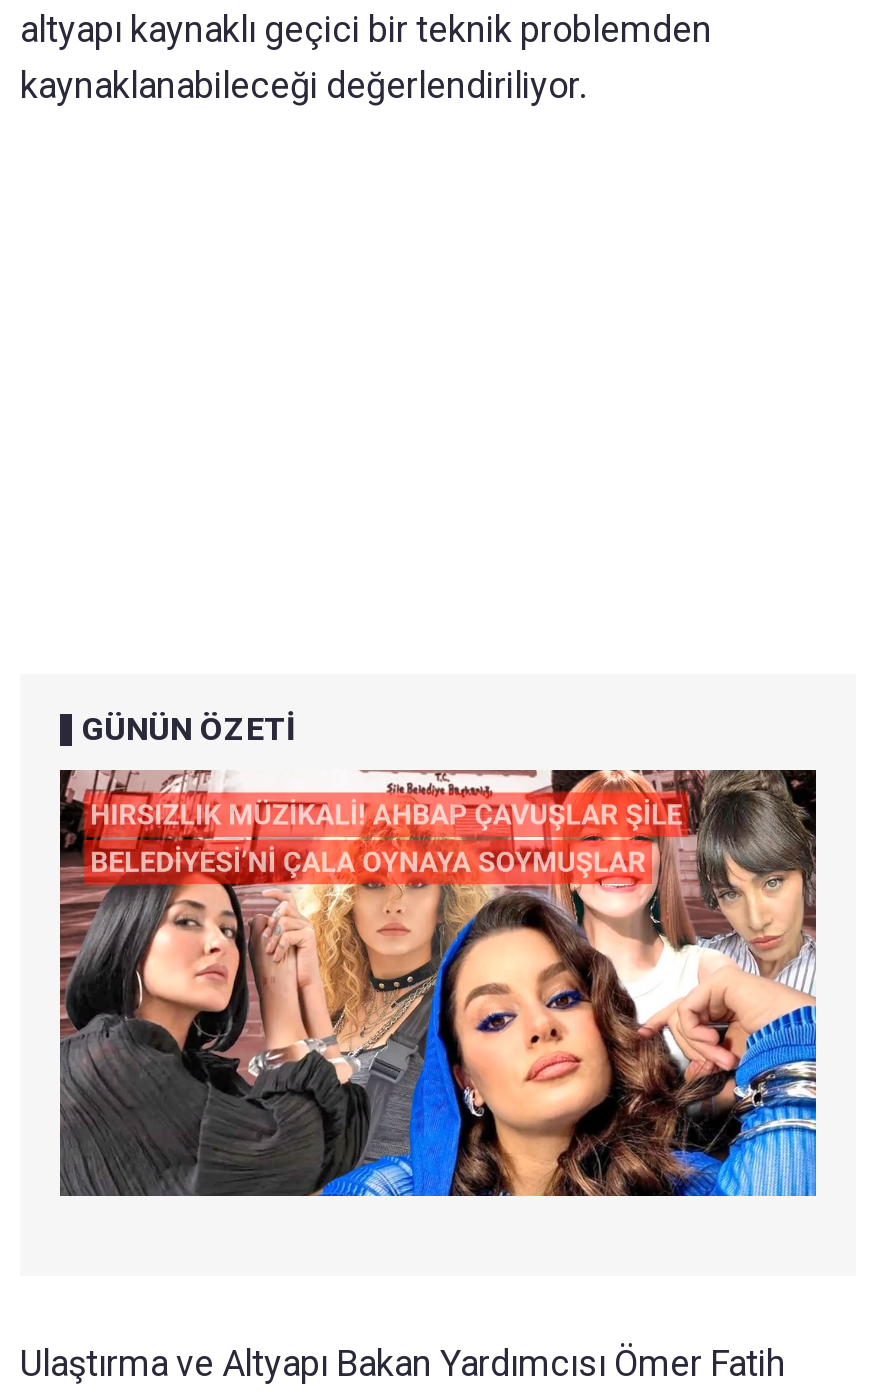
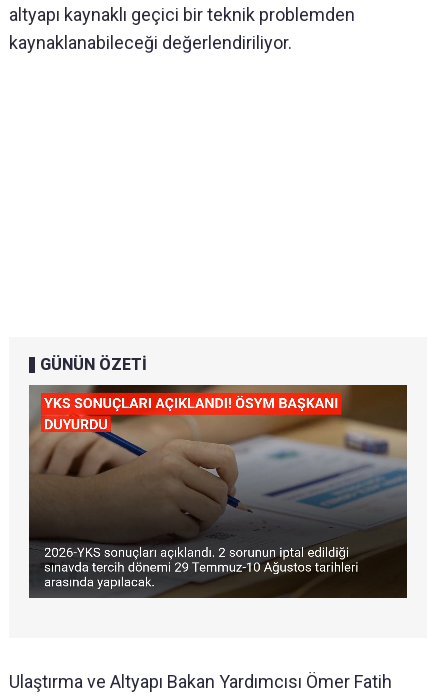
- [image]
+ [image]
